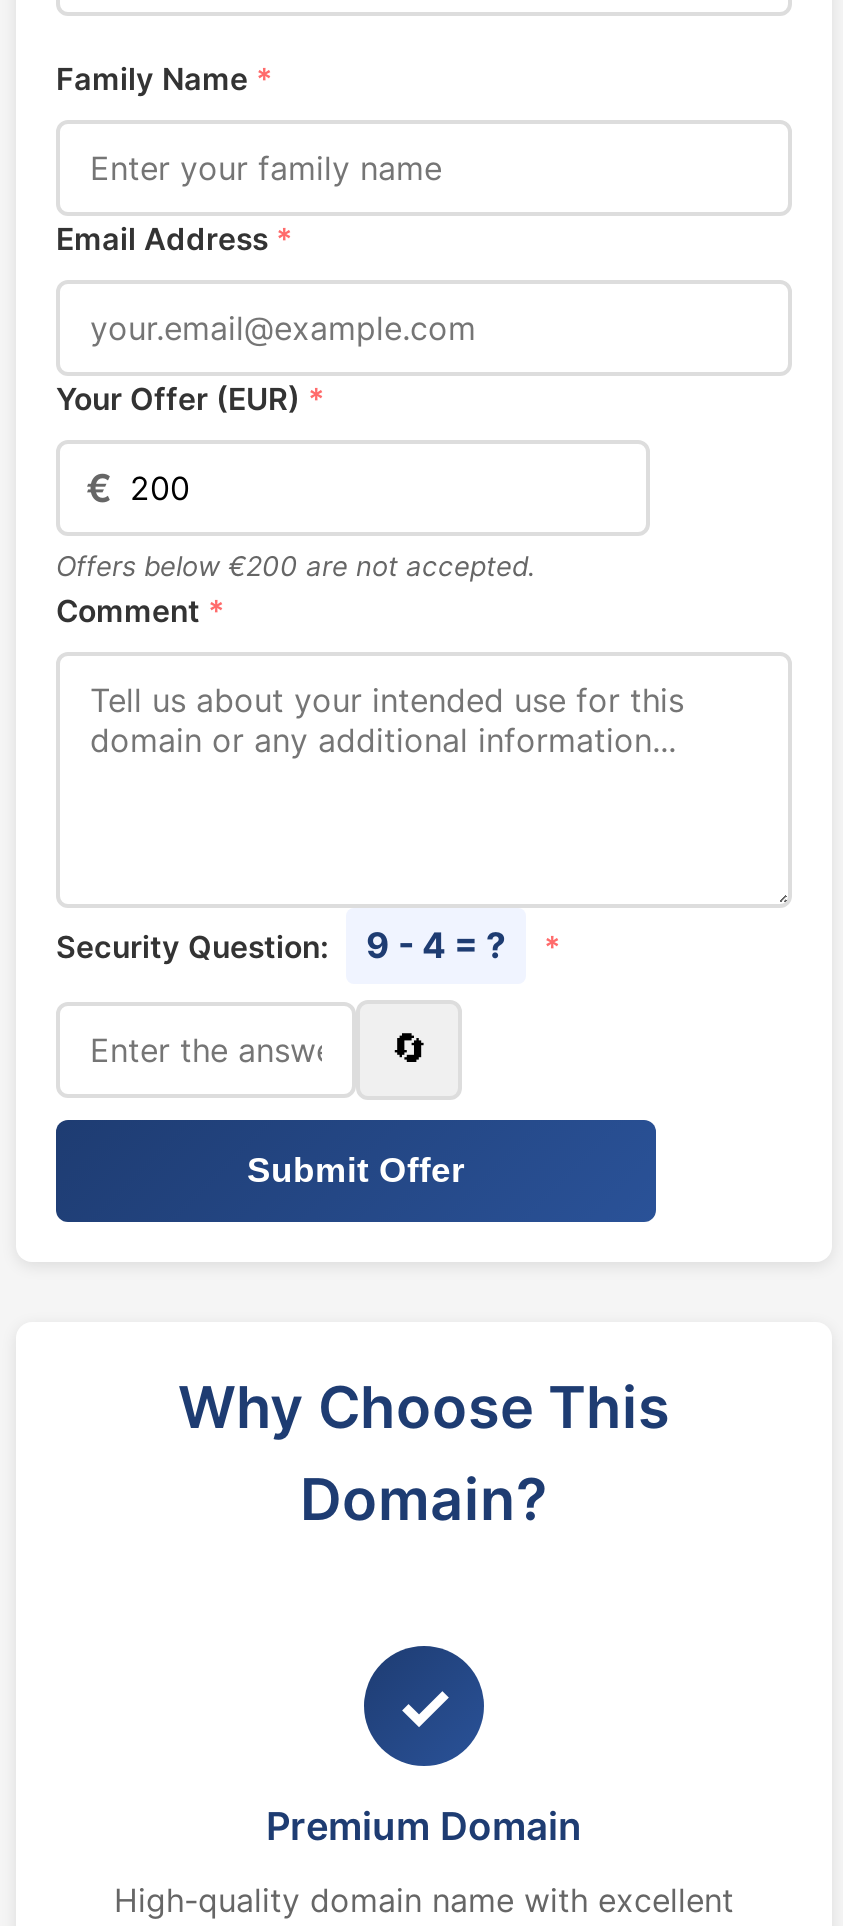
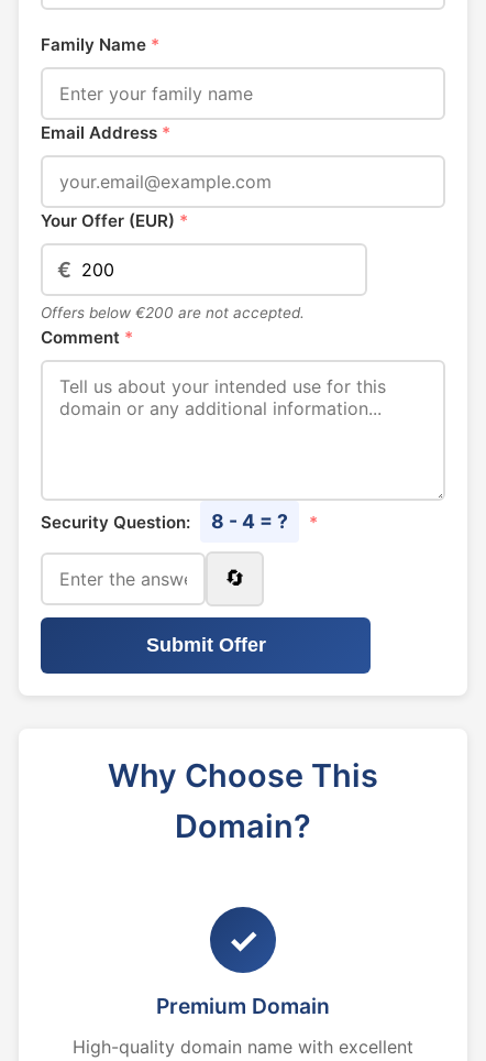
- 9 - 4 = ?
+ 8 - 4 = ?
